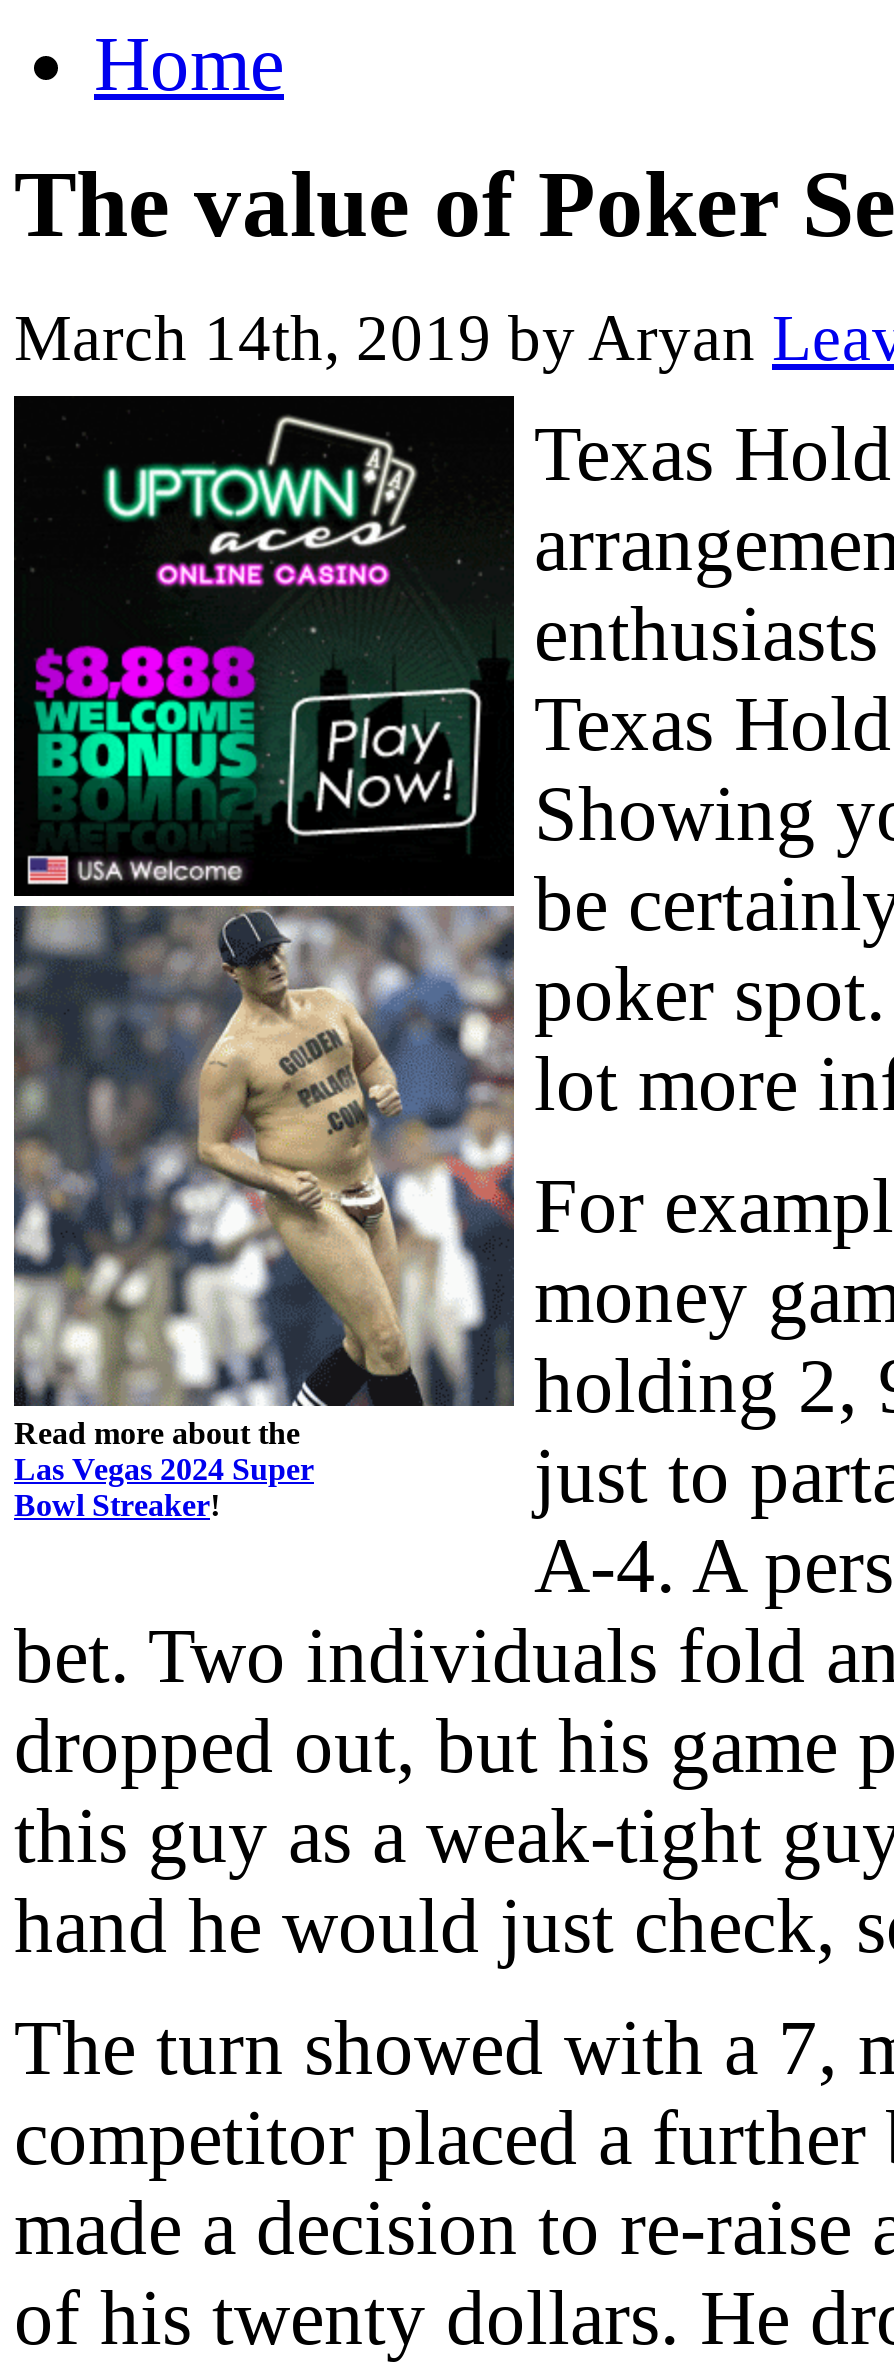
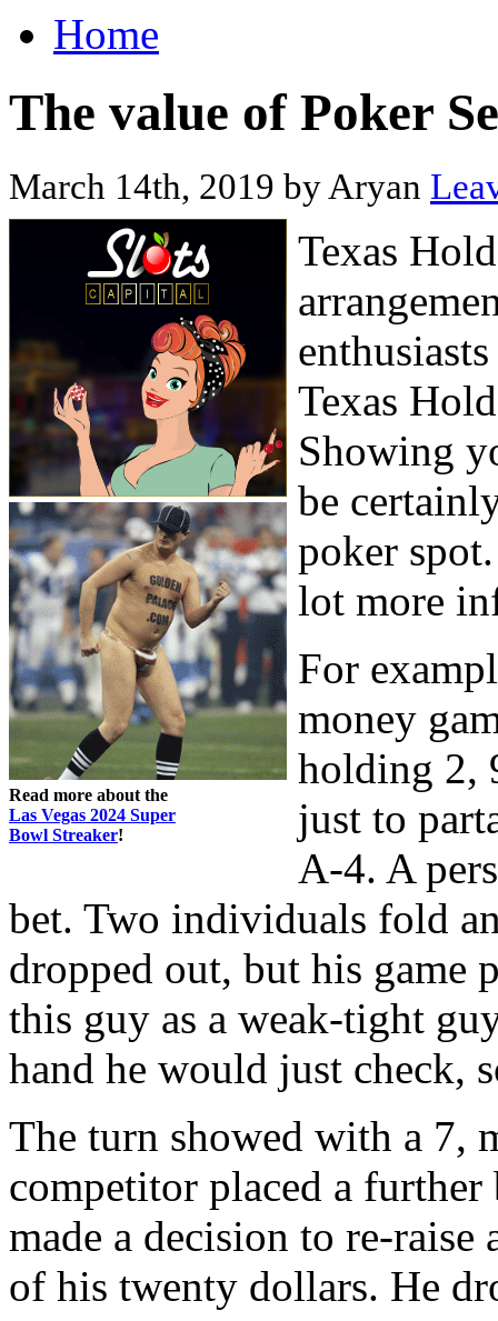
- [image]
+ [image]
